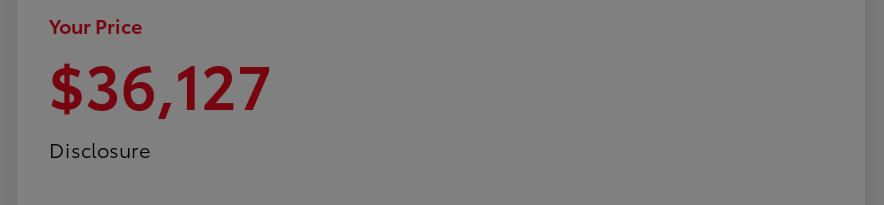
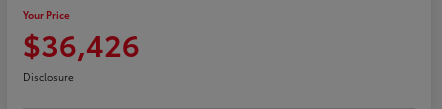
- $36,127
+ $36,426
